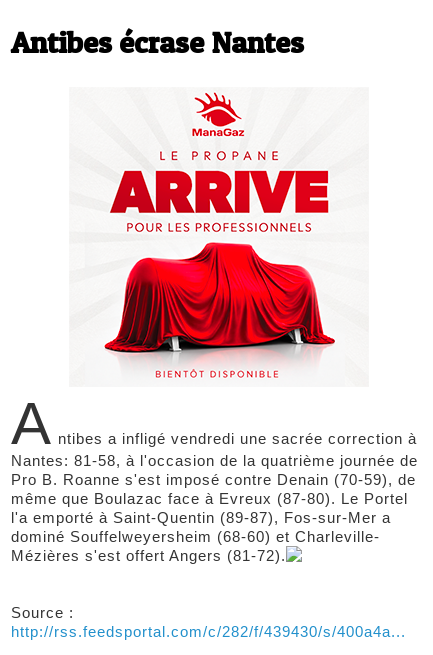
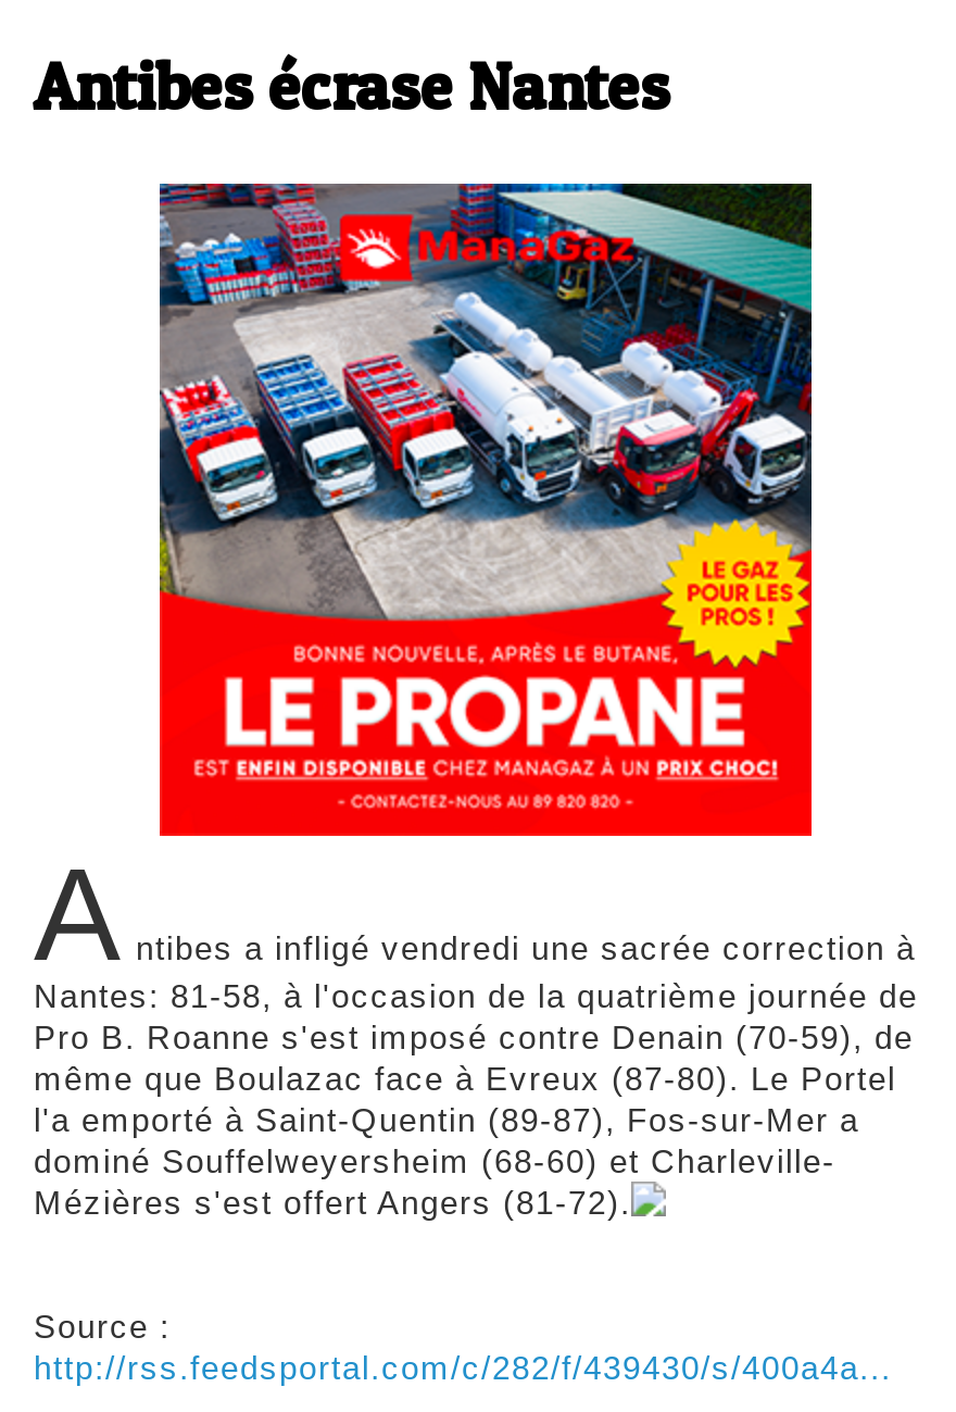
- [image]
+ [image]
